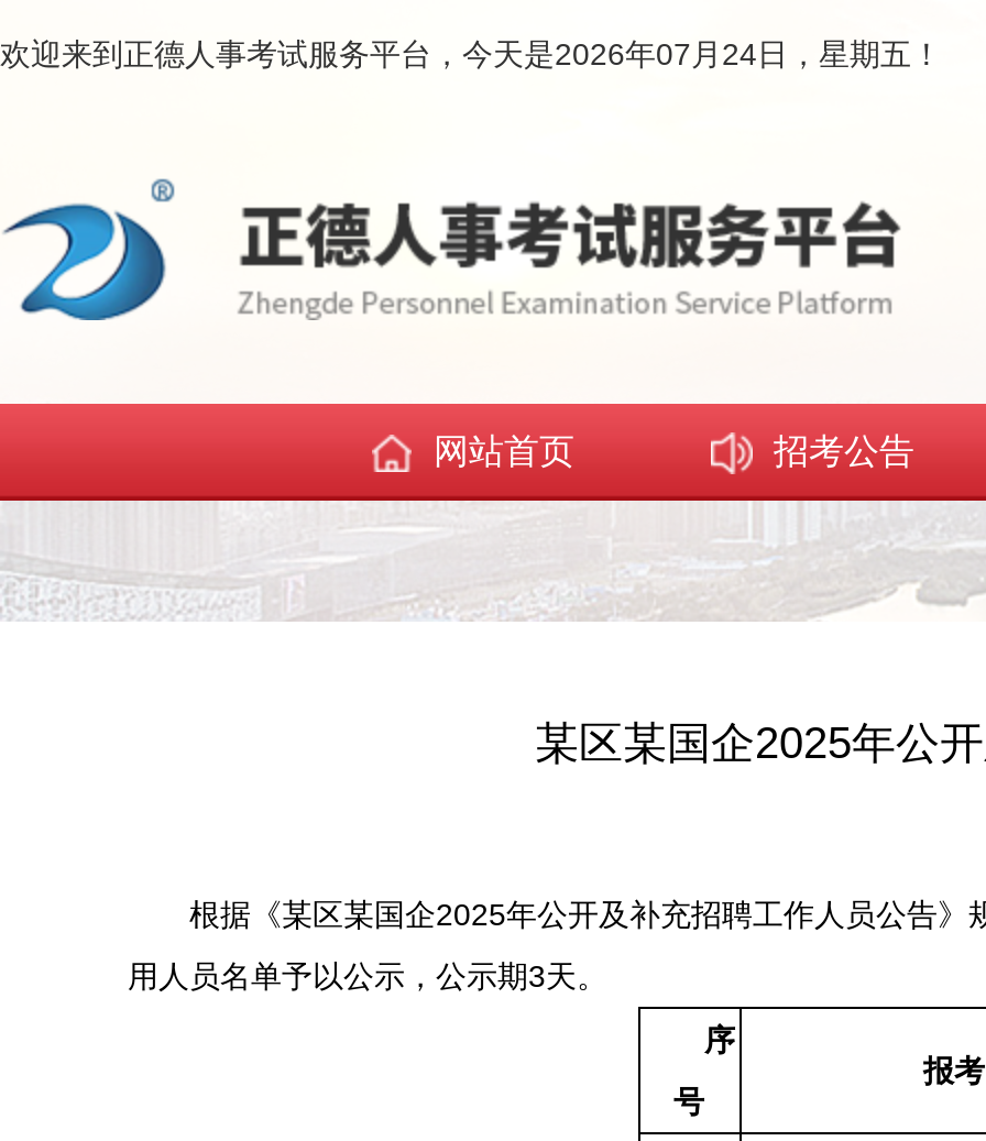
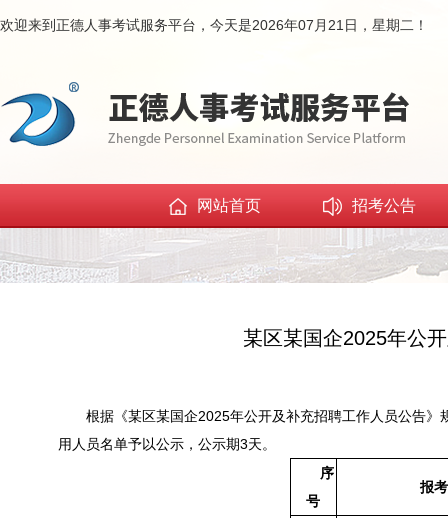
- 欢迎来到正德人事考试服务平台，今天是2026年07月24日，星期五！
+ 欢迎来到正德人事考试服务平台，今天是2026年07月21日，星期二！
